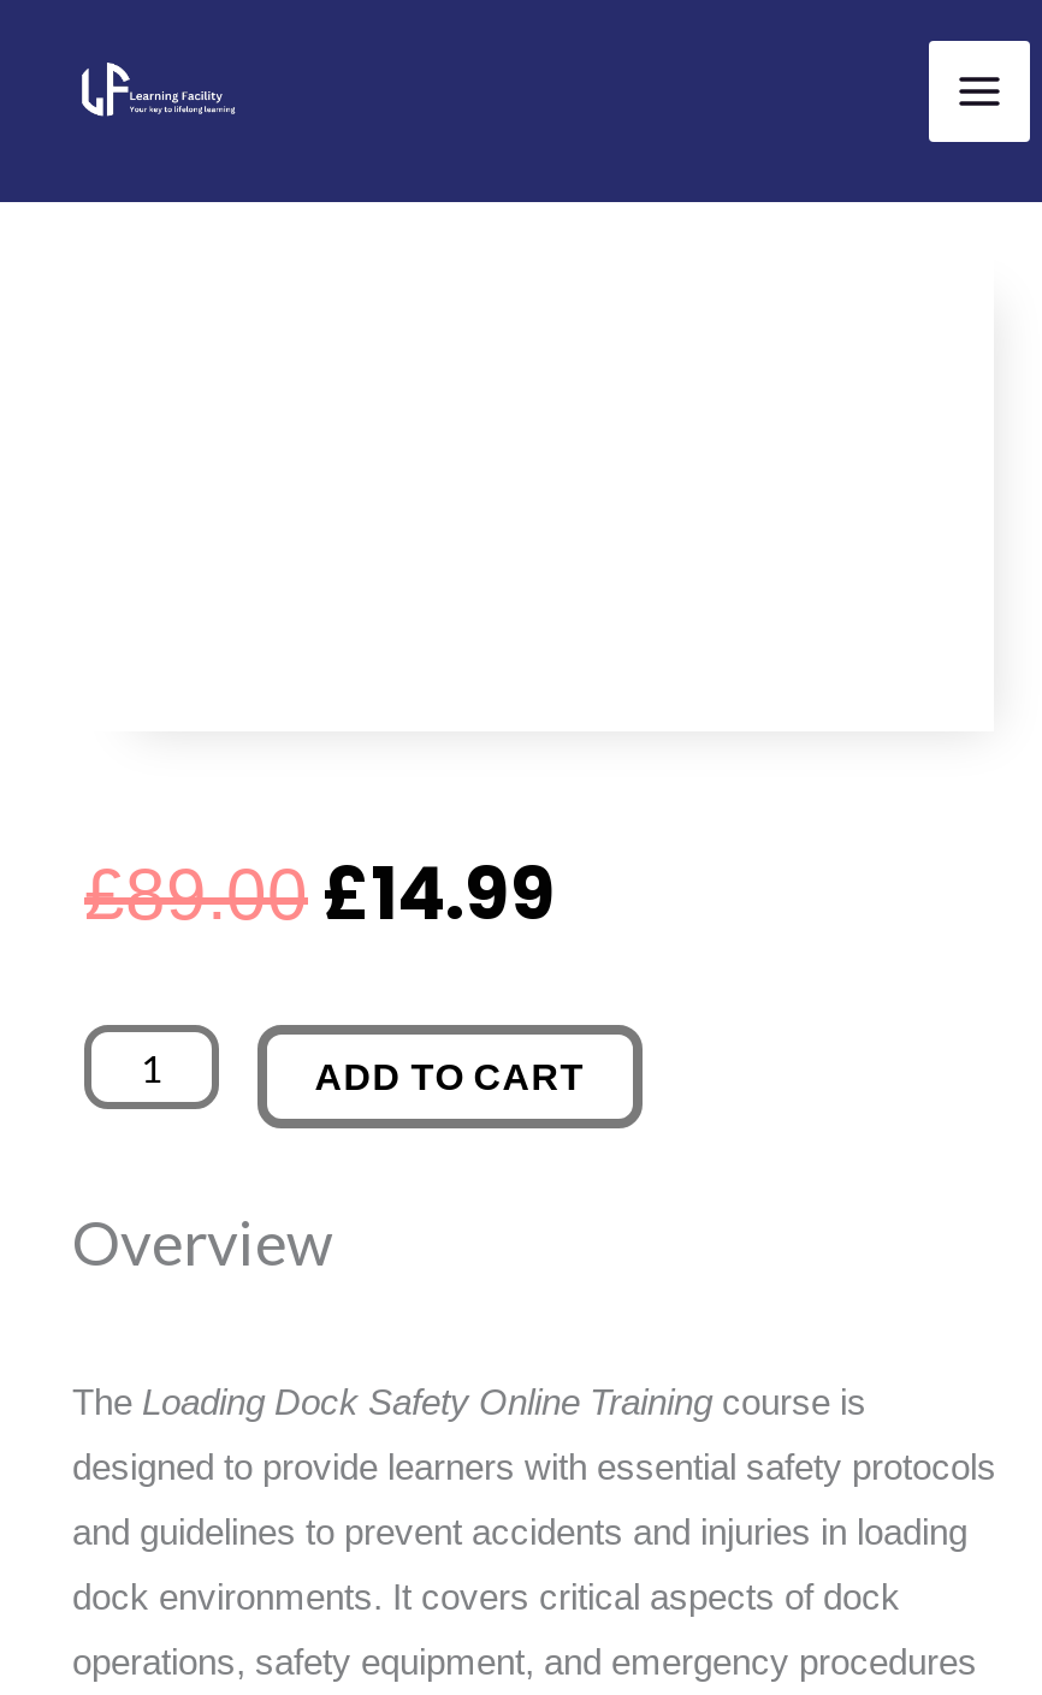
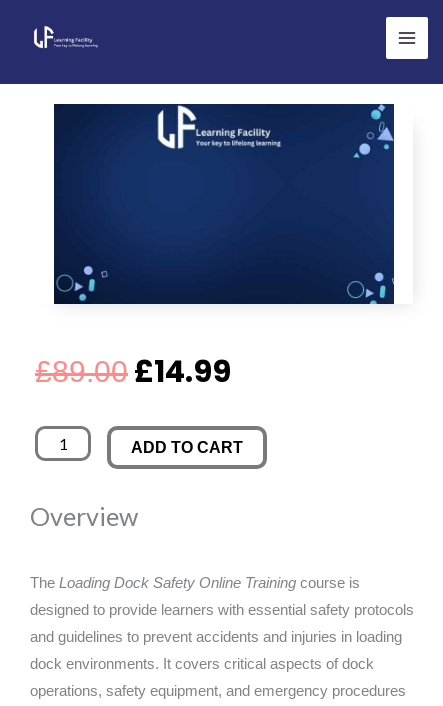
+ [image]
